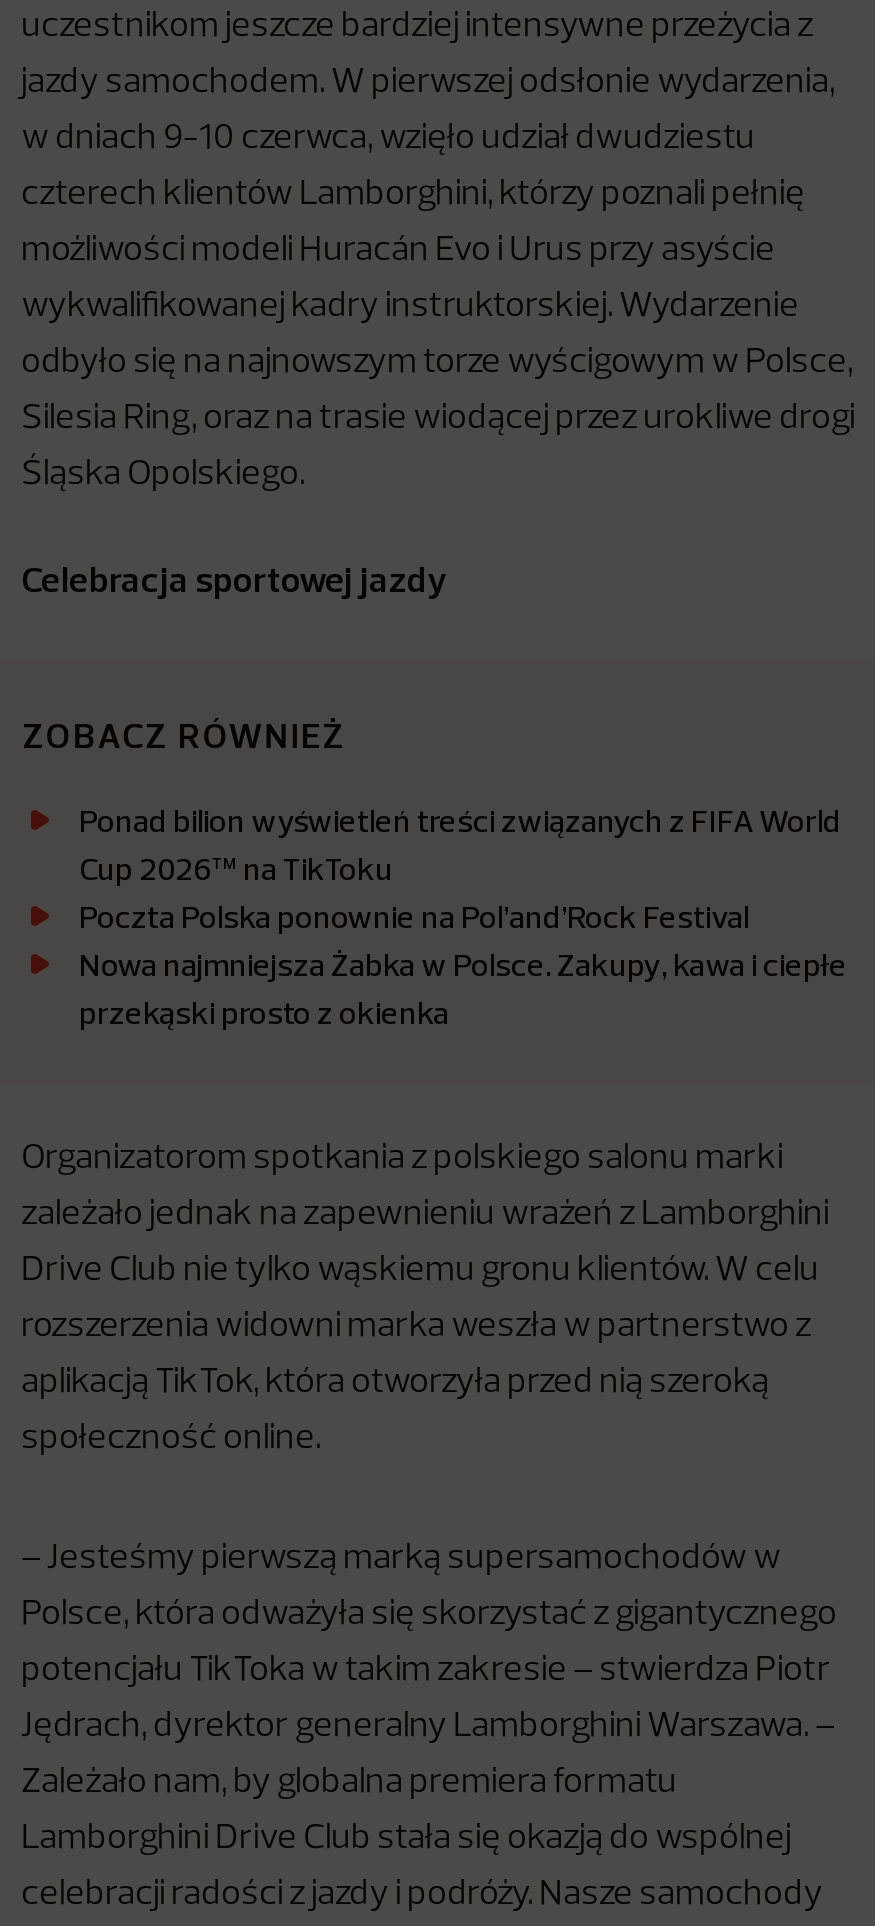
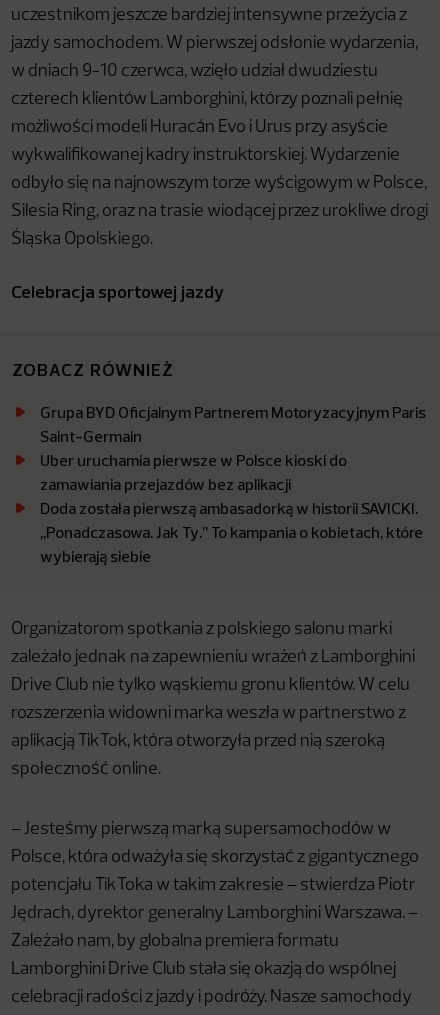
- Ponad bilion wyświetleń treści związanych z FIFA World
- Cup 2026™ na TikToku
- Poczta Polska ponownie na Pol’and’Rock Festival
- Nowa najmniejsza Żabka w Polsce. Zakupy, kawa i ciepłe
- przekąski prosto z okienka
+ Grupa BYD Oficjalnym Partnerem Motoryzacyjnym Paris
+ Saint-Germain
+ Uber uruchamia pierwsze w Polsce kioski do
+ zamawiania przejazdów bez aplikacji
+ Doda została pierwszą ambasadorką w historii SAVICKI.
+ ,,Ponadczasowa. Jak Ty.’’ To kampania o kobietach, które
+ wybierają siebie
